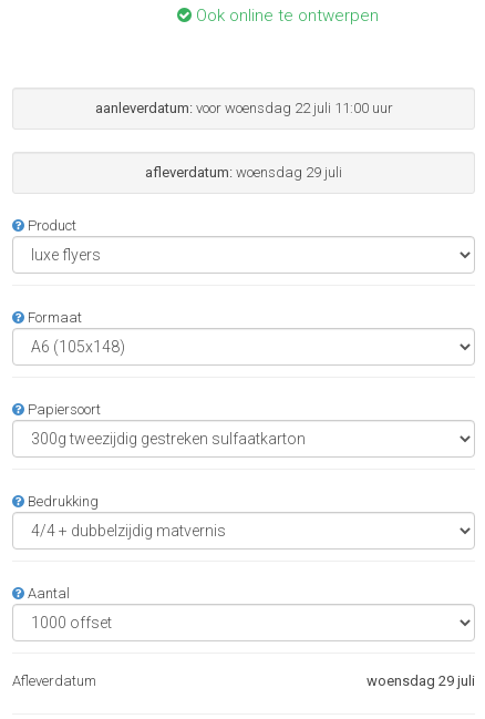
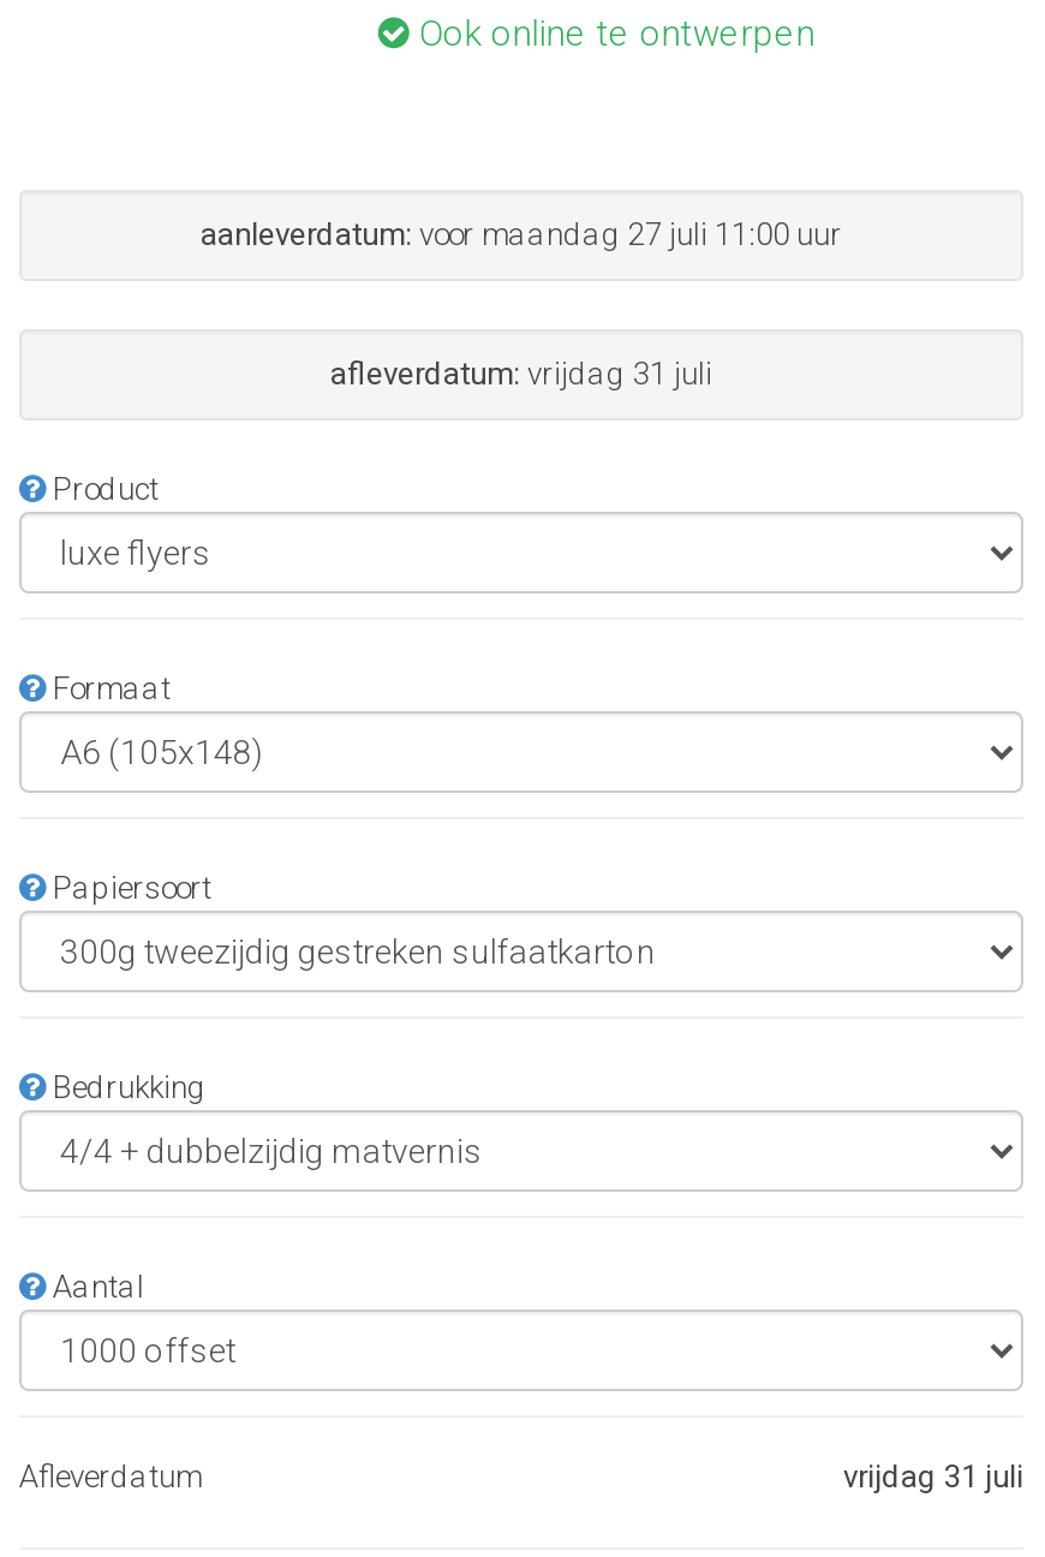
- aanleverdatum: voor woensdag 22 juli 11:00 uur
+ aanleverdatum: voor maandag 27 juli 11:00 uur

- afleverdatum: woensdag 29 juli
+ afleverdatum: vrijdag 31 juli

- woensdag 29 juli
+ vrijdag 31 juli
